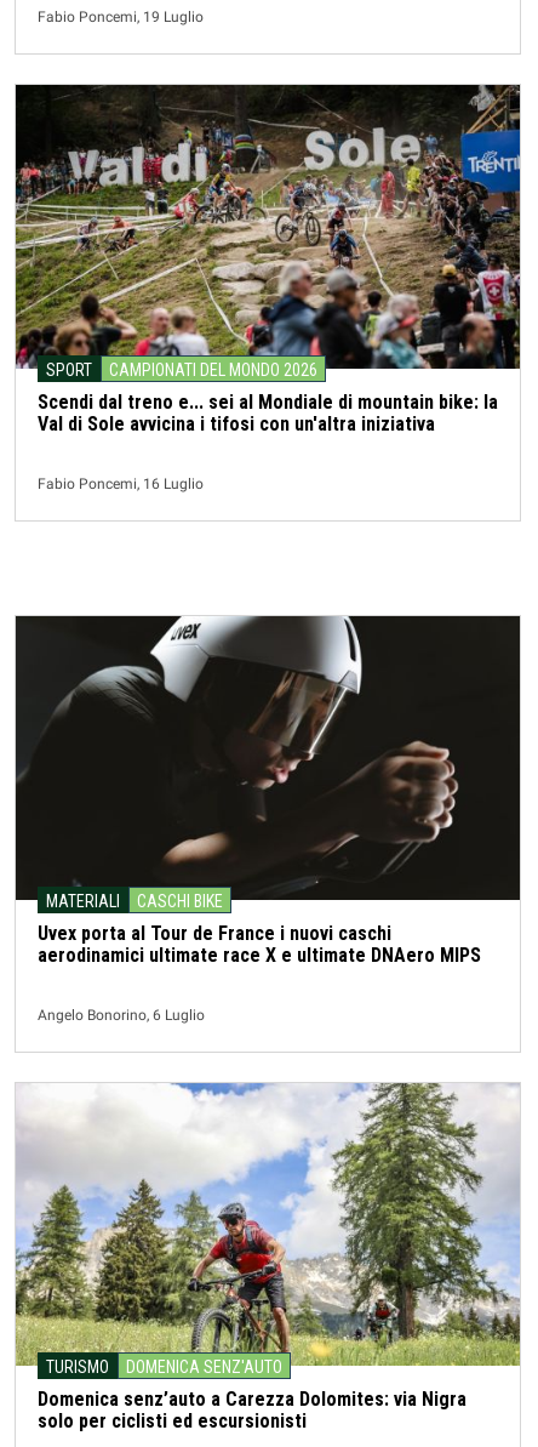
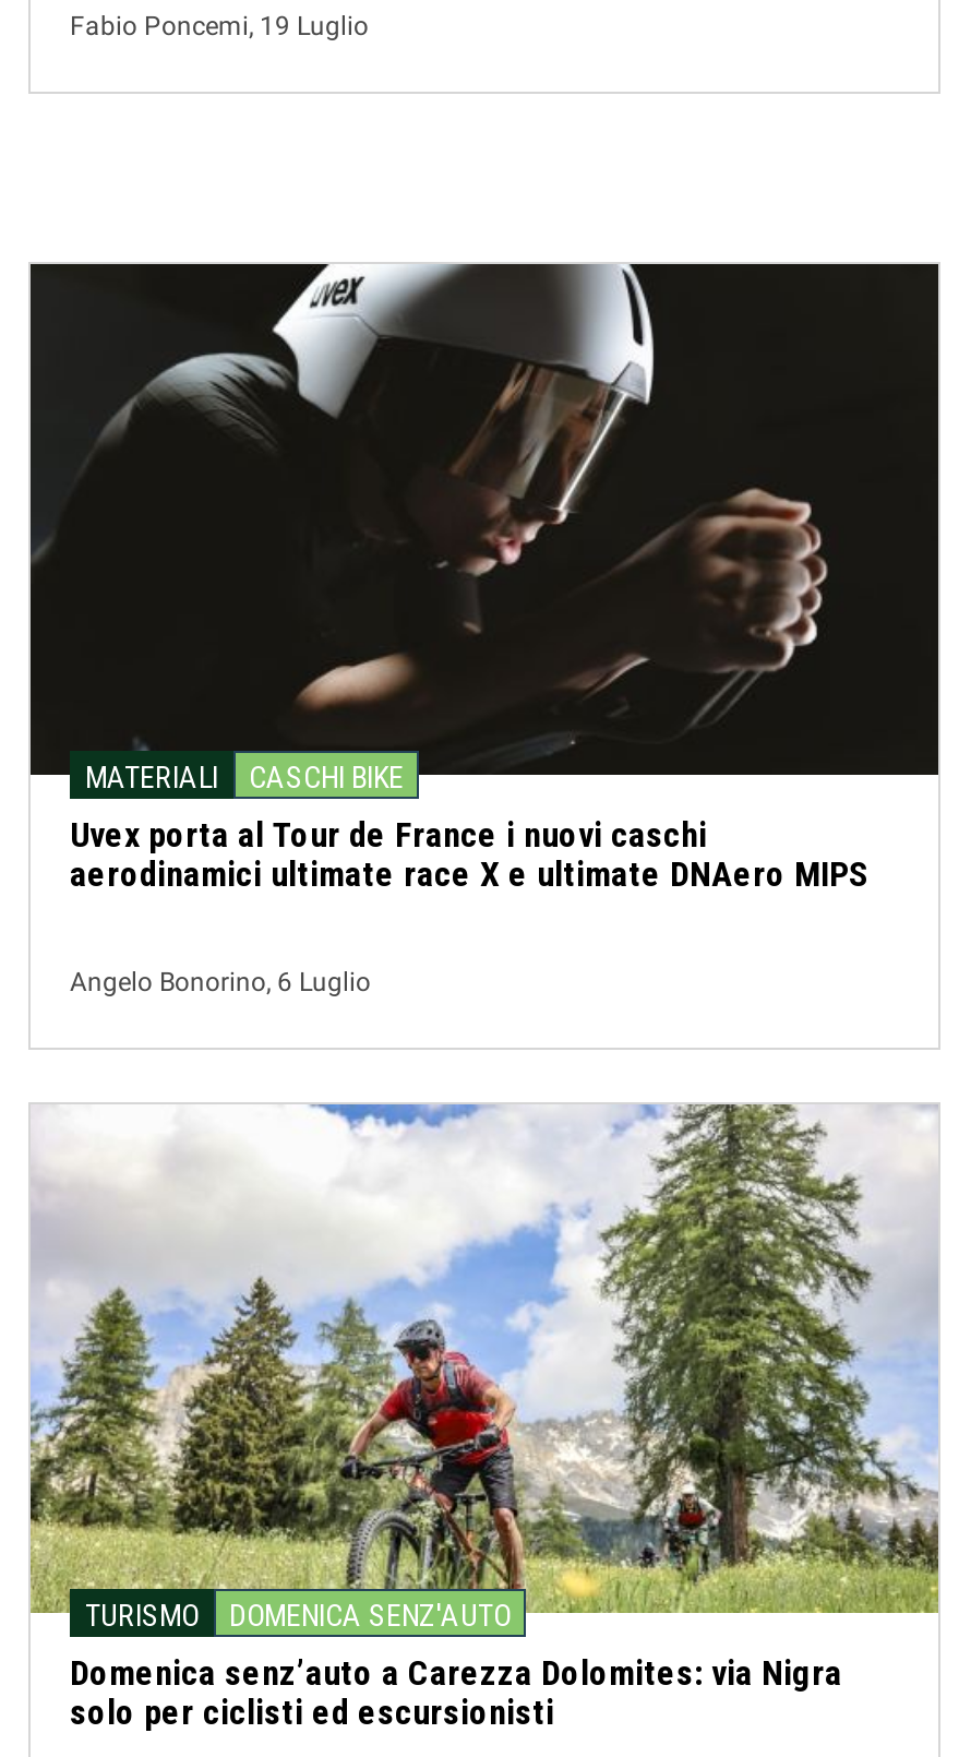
- [image]
- SPORT
- CAMPIONATI DEL MONDO 2026
- Scendi dal treno e... sei al Mondiale di mountain bike: la
- Val di Sole avvicina i tifosi con un'altra iniziativa
- Fabio Poncemi, 16 Luglio
